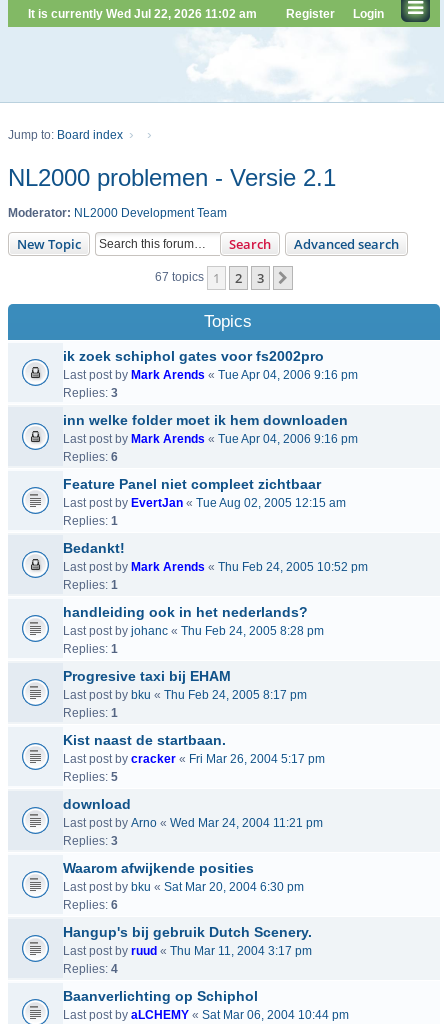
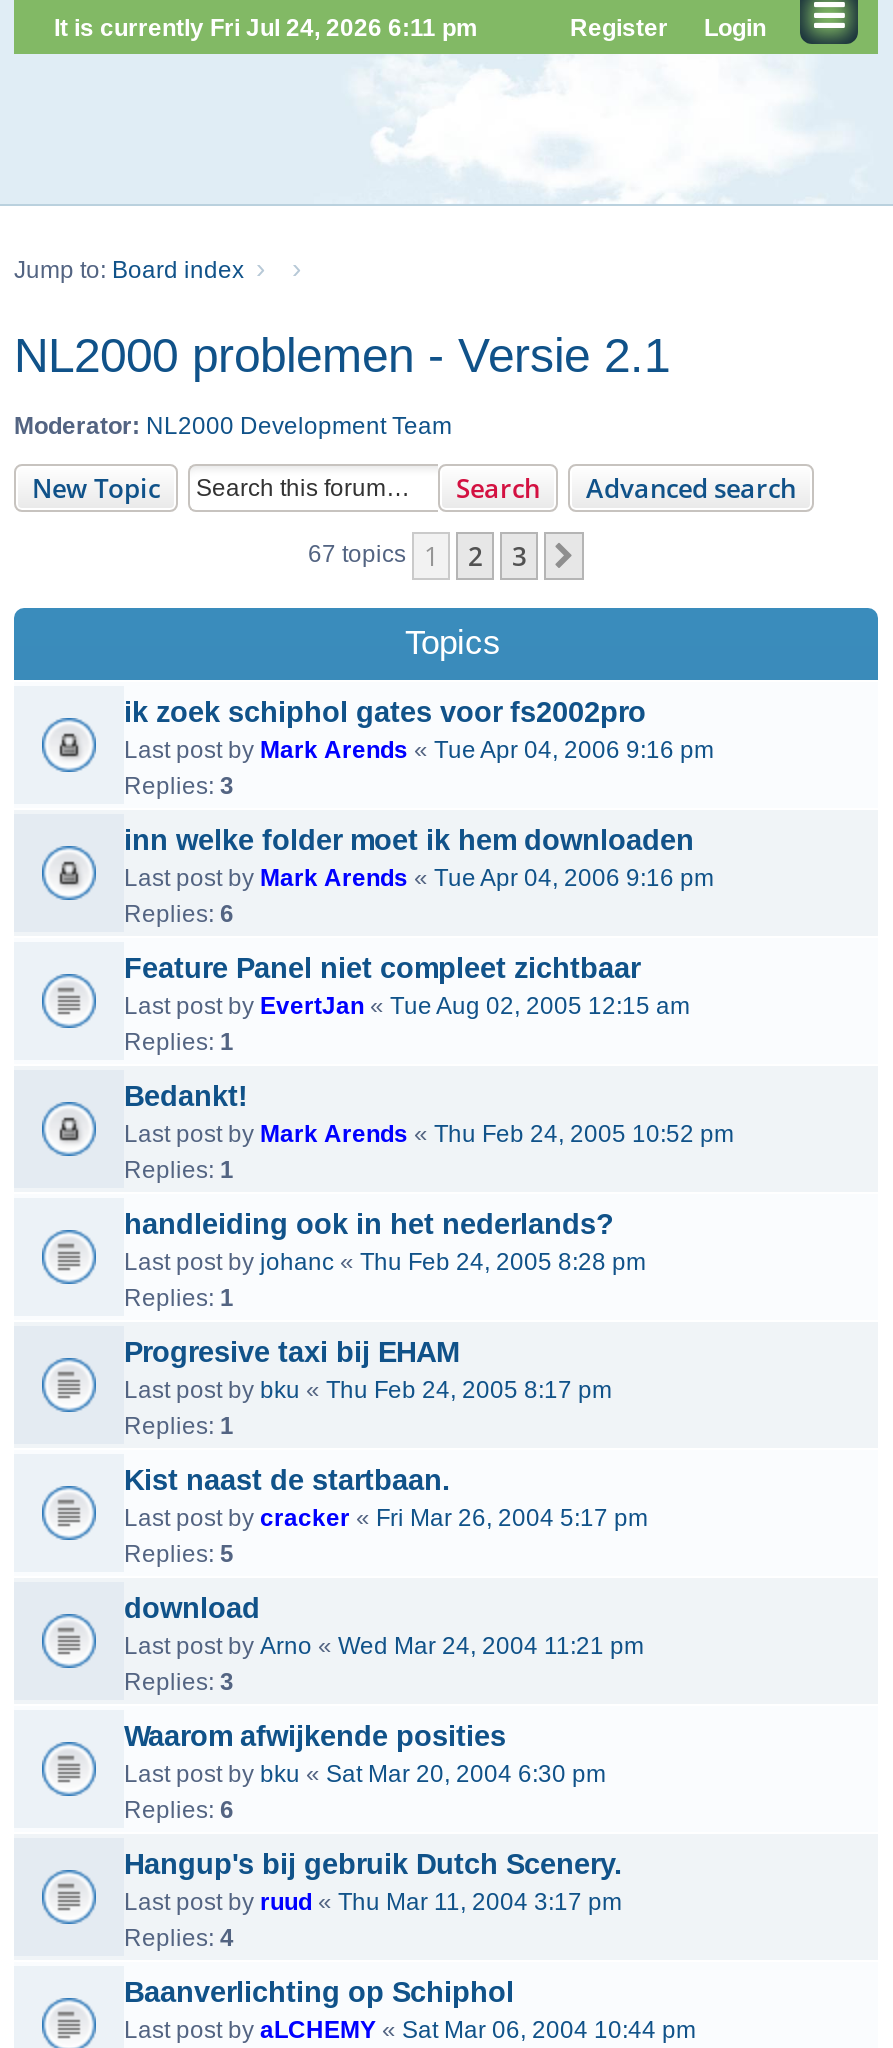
- It is currently Wed Jul 22, 2026 11:02 am
+ It is currently Fri Jul 24, 2026 6:11 pm
